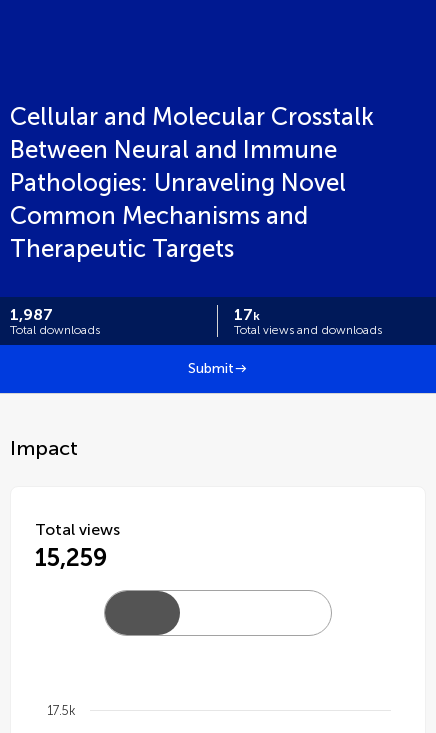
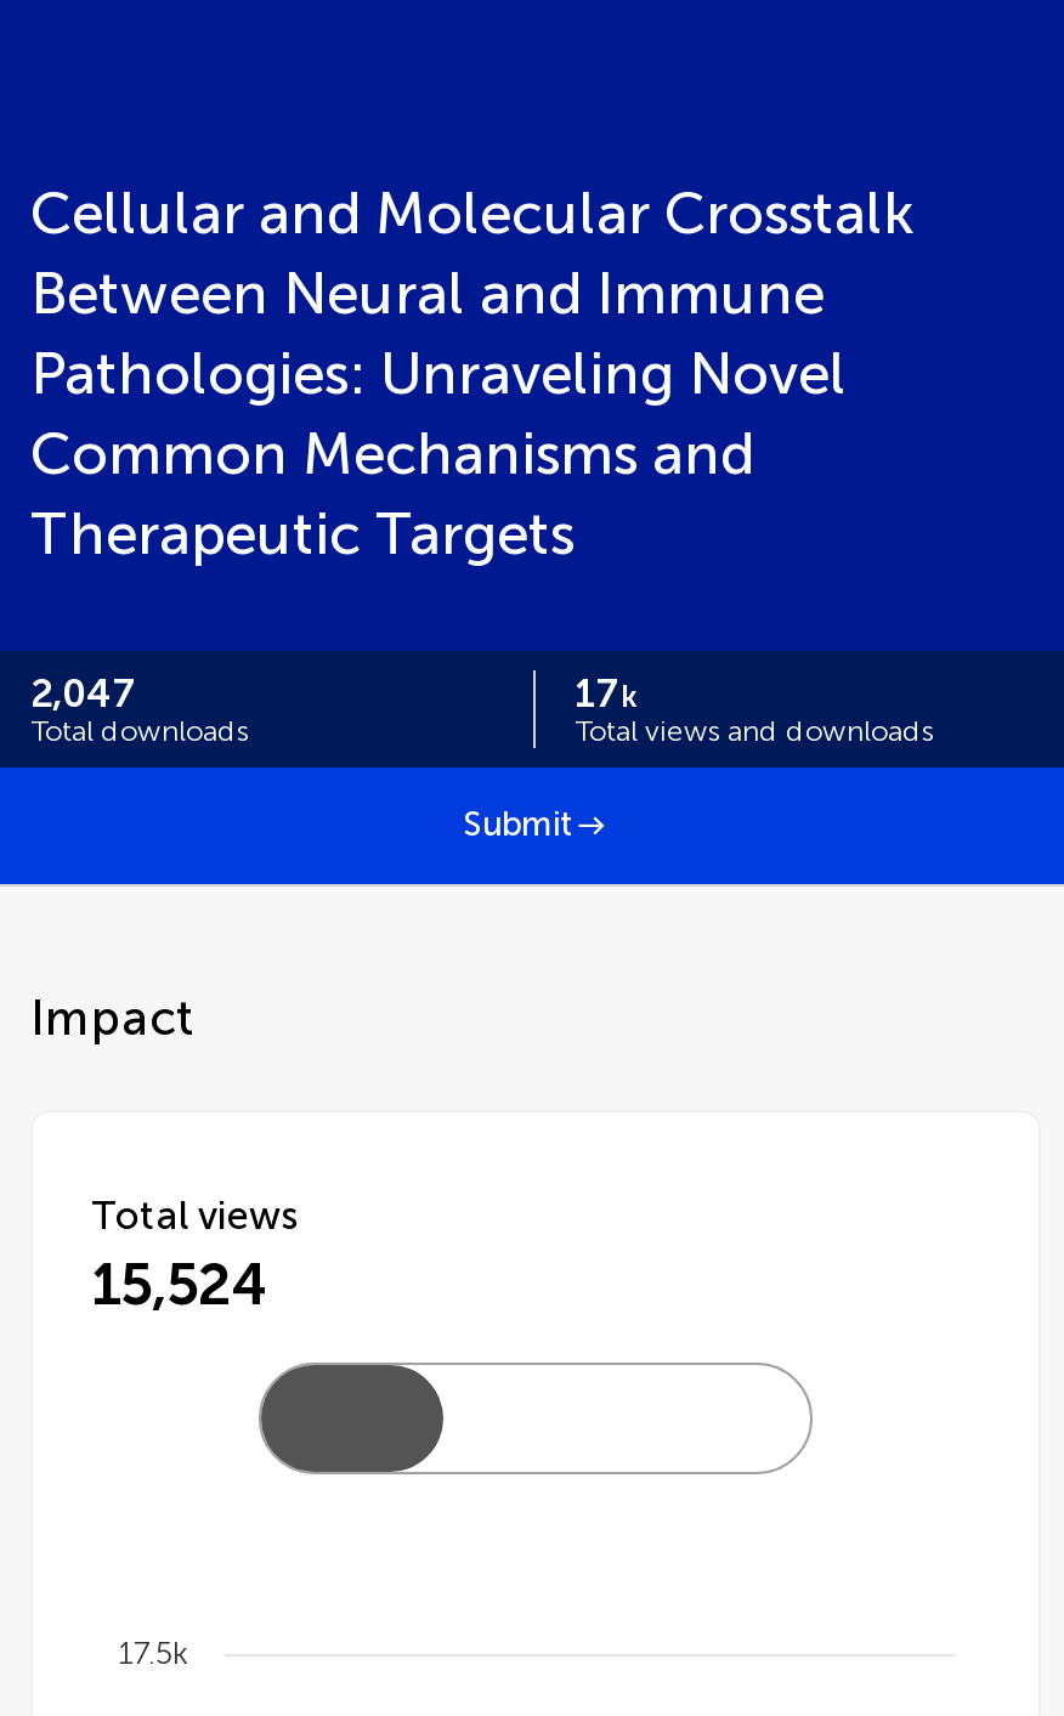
- 1,987
+ 2,047

- 15,259
+ 15,524
